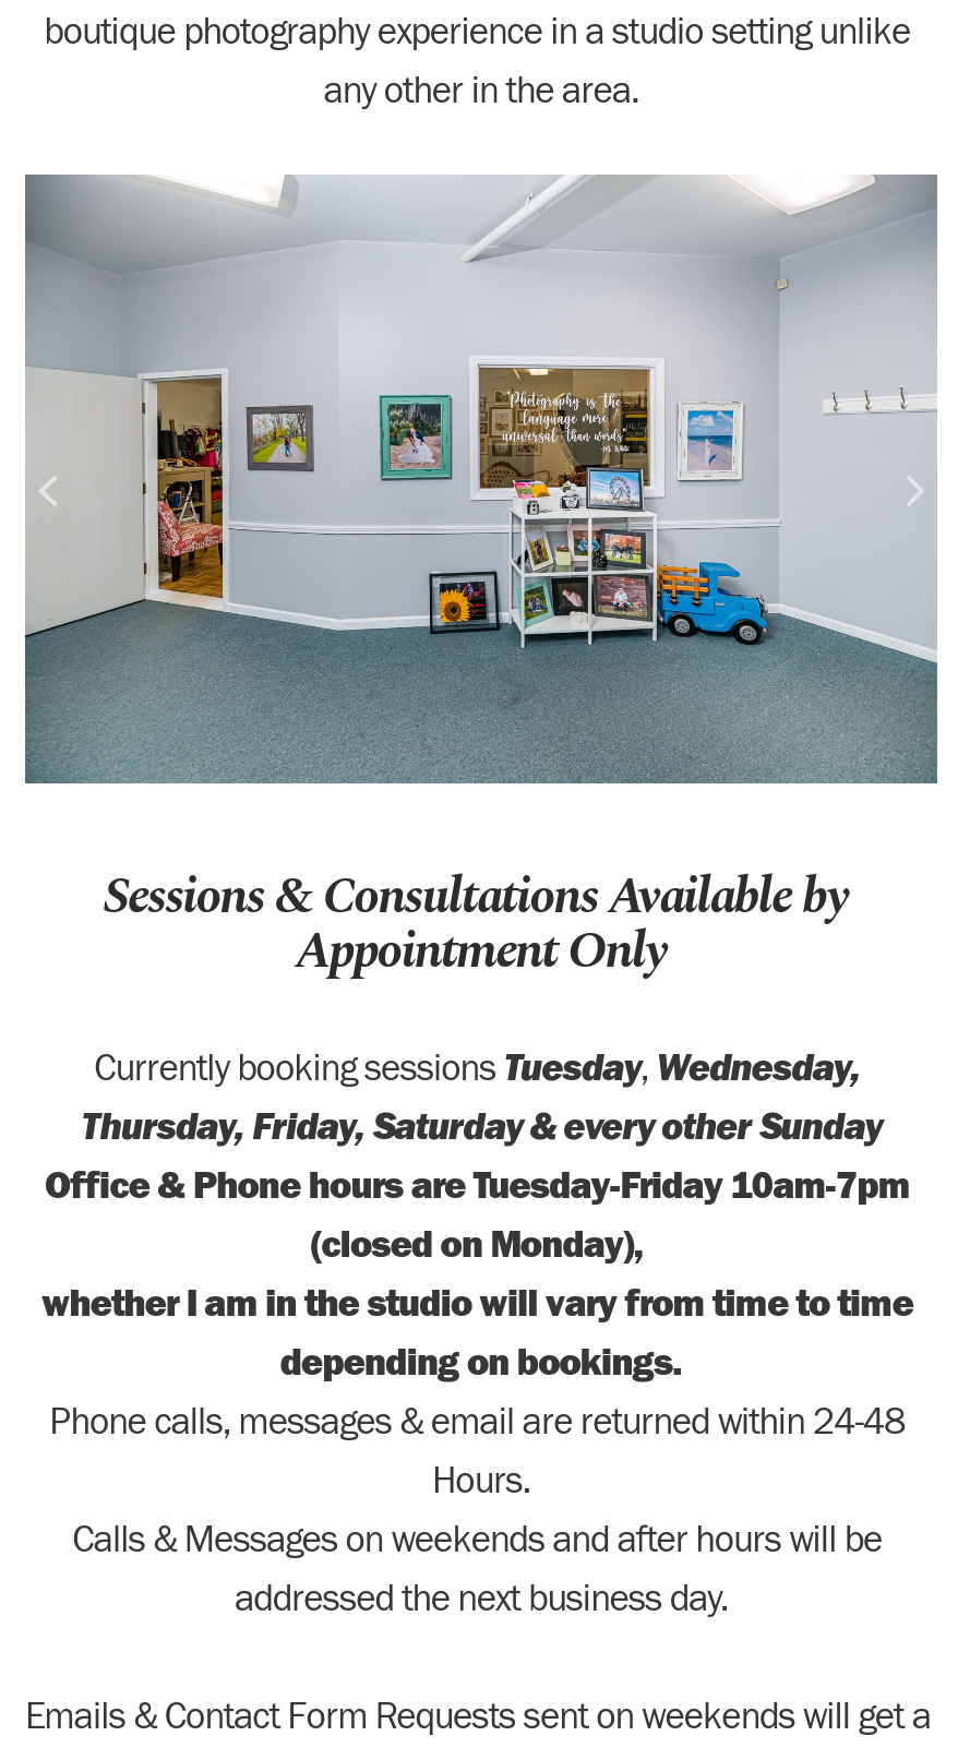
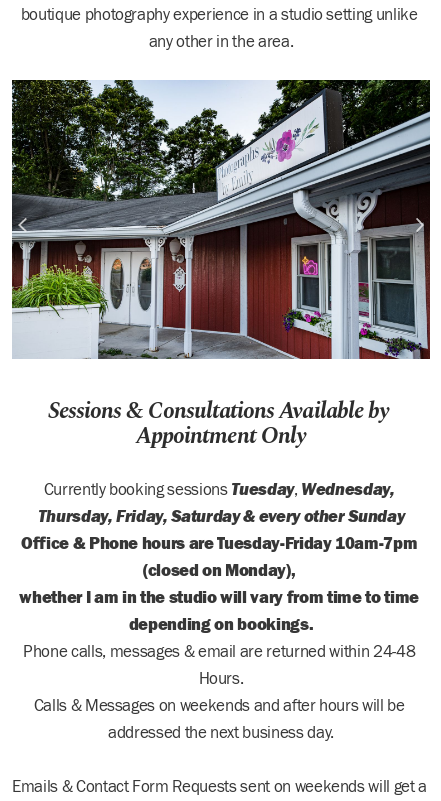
- [image]
+ [image]
